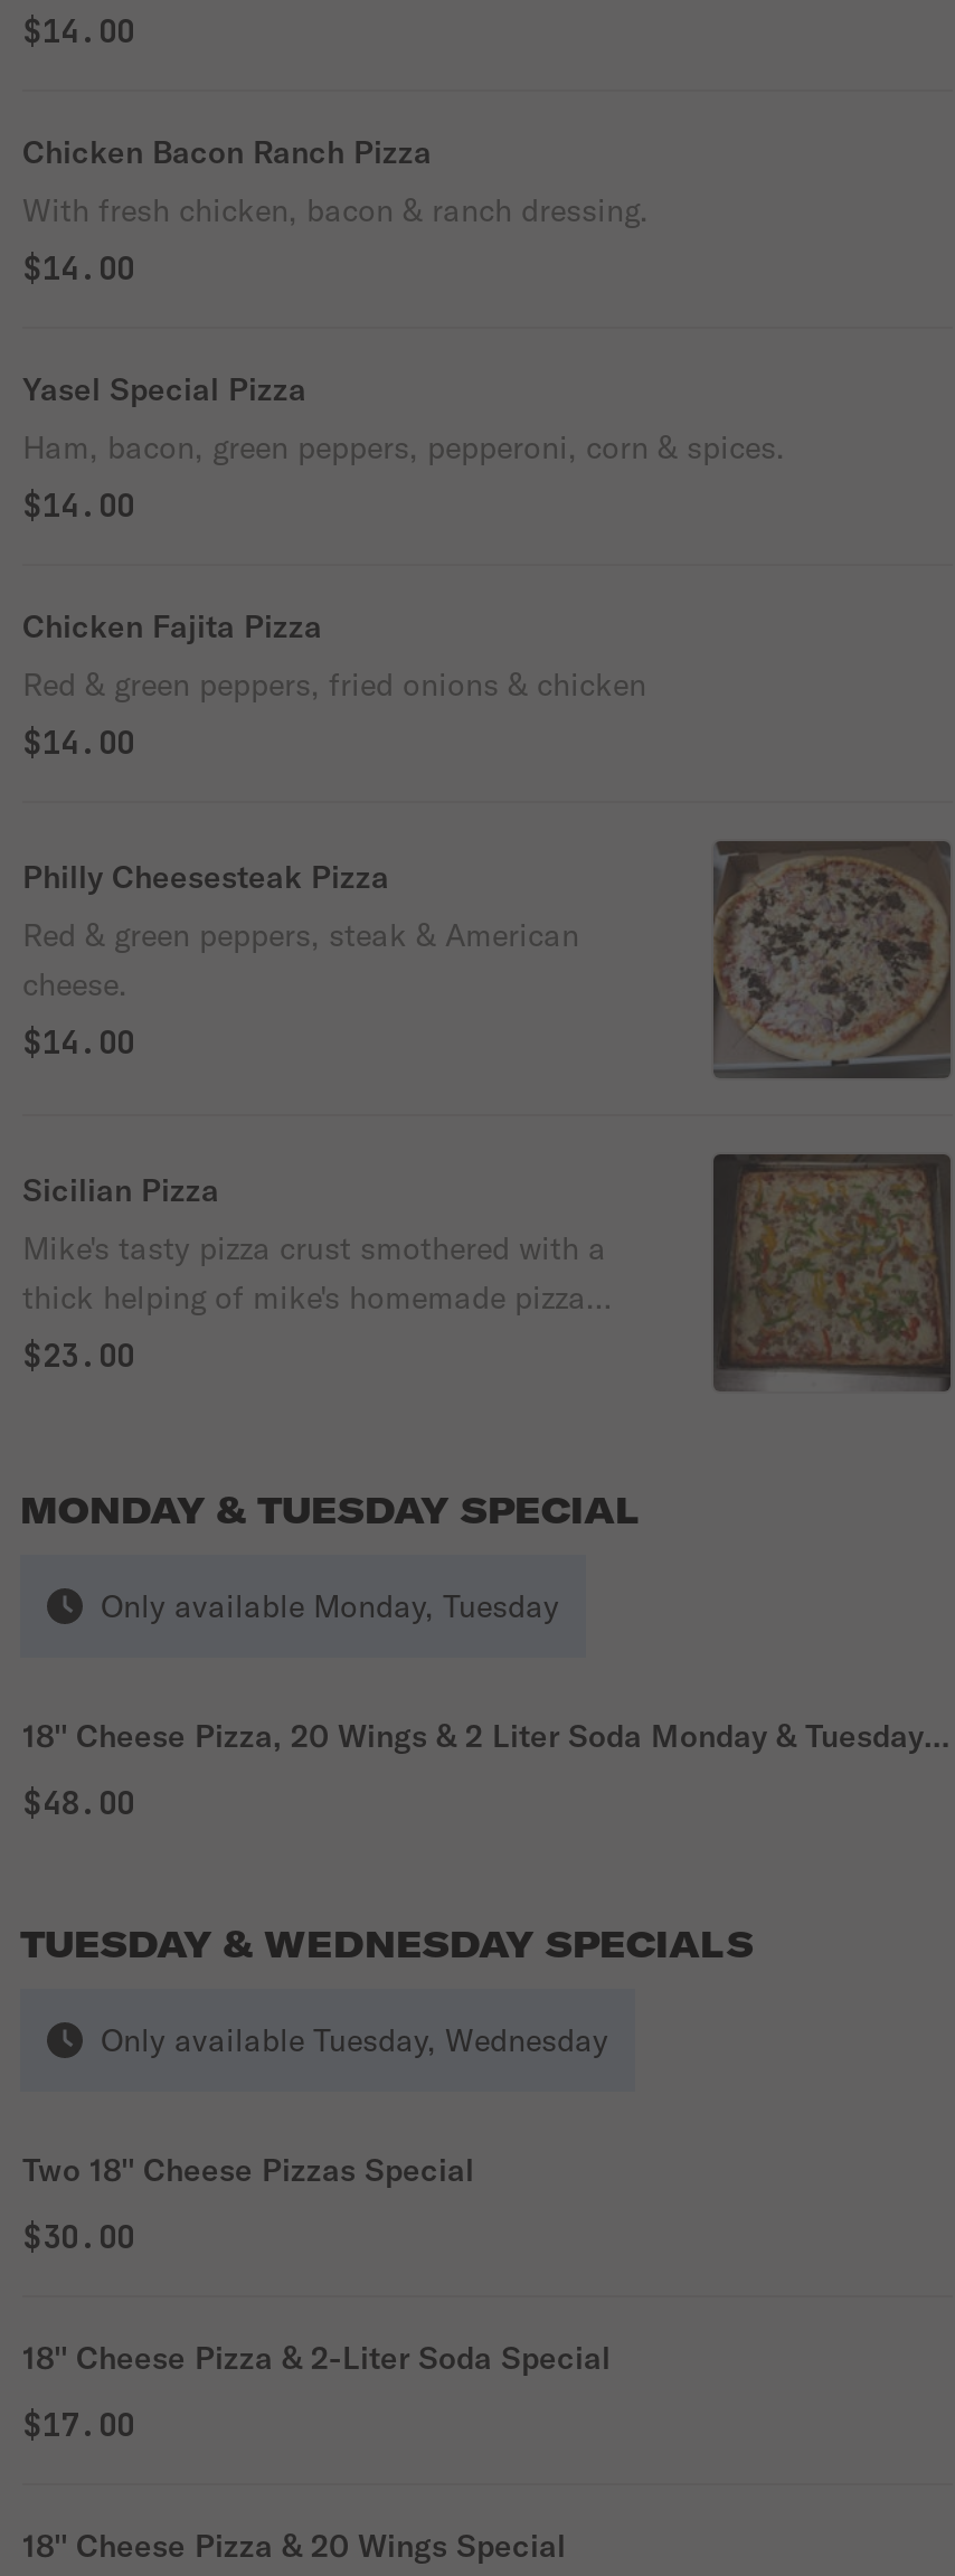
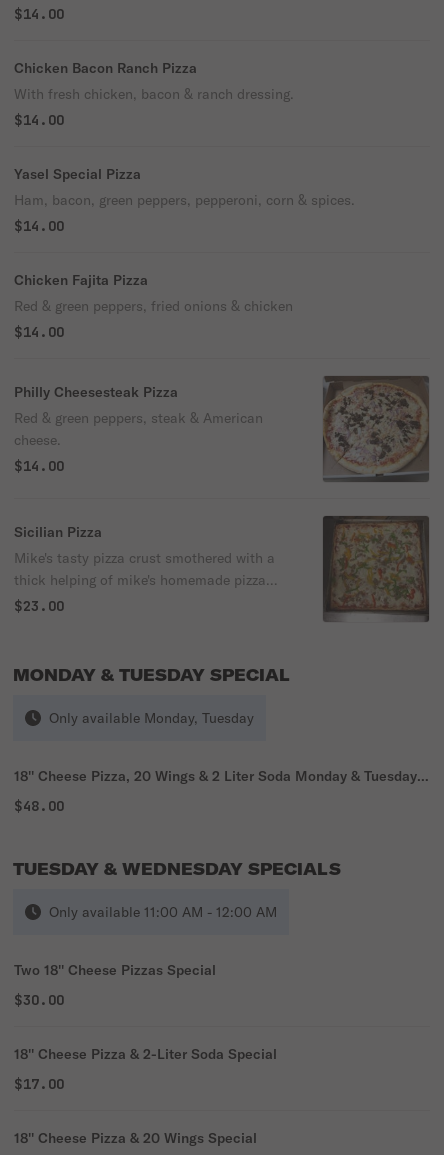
- Only available Tuesday, Wednesday
+ Only available 11:00 AM - 12:00 AM
